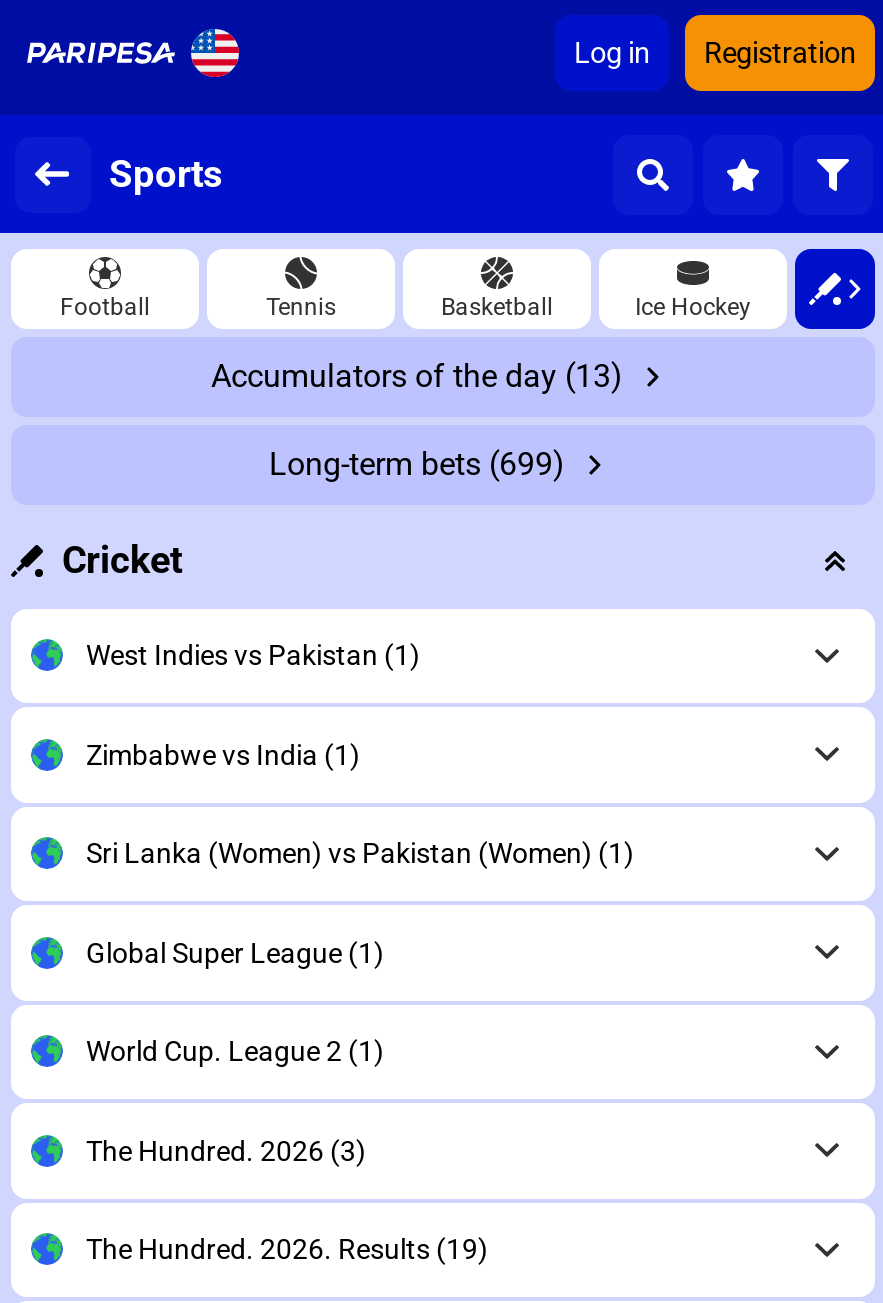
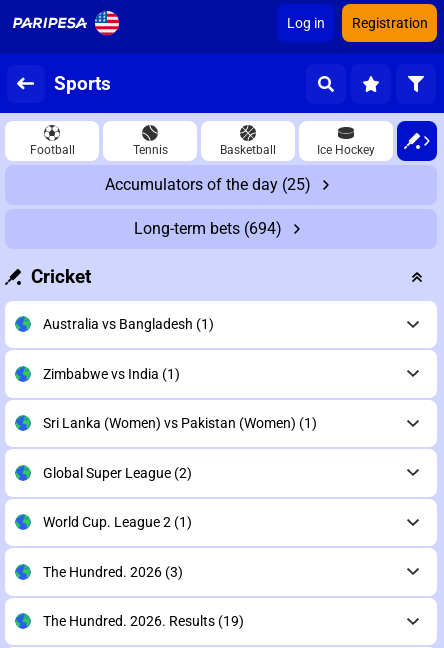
- Accumulators of the day (13)
+ Accumulators of the day (25)

- Long-term bets (699)
+ Long-term bets (694)

- West Indies vs Pakistan (1)
+ Australia vs Bangladesh (1)

- Global Super League (1)
+ Global Super League (2)
